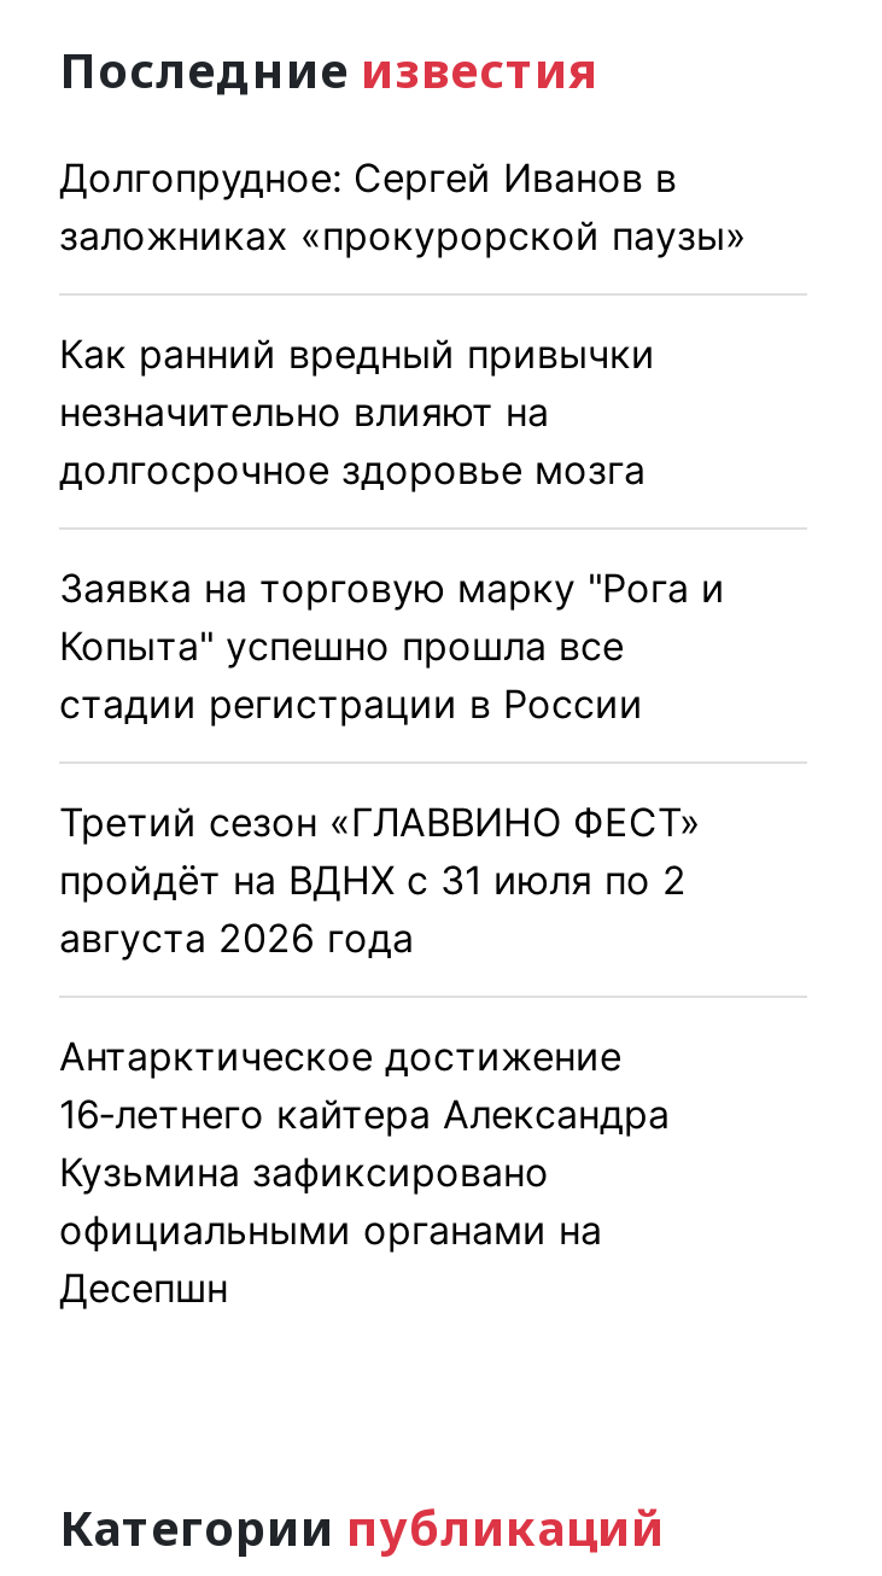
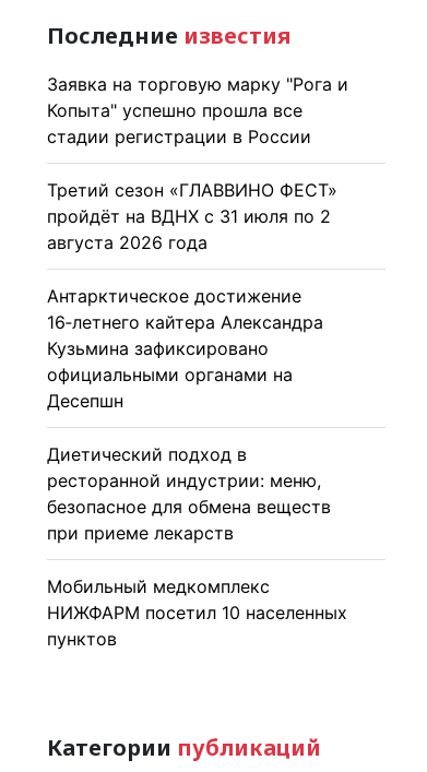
- Долгопрудное: Сергей Иванов в
- заложниках «прокурорской паузы»
- Как ранний вредный привычки
- незначительно влияют на
- долгосрочное здоровье мозга

moved up: Заявка на торговую марку "Рога и | Копыта" успешно прошла все | стадии регистрации в России | ... | официальными органами на | Десепшн

+ Диетический подход в
+ ресторанной индустрии: меню,
+ безопасное для обмена веществ
+ при приеме лекарств
+ Мобильный медкомплекс
+ НИЖФАРМ посетил 10 населенных
+ пунктов
